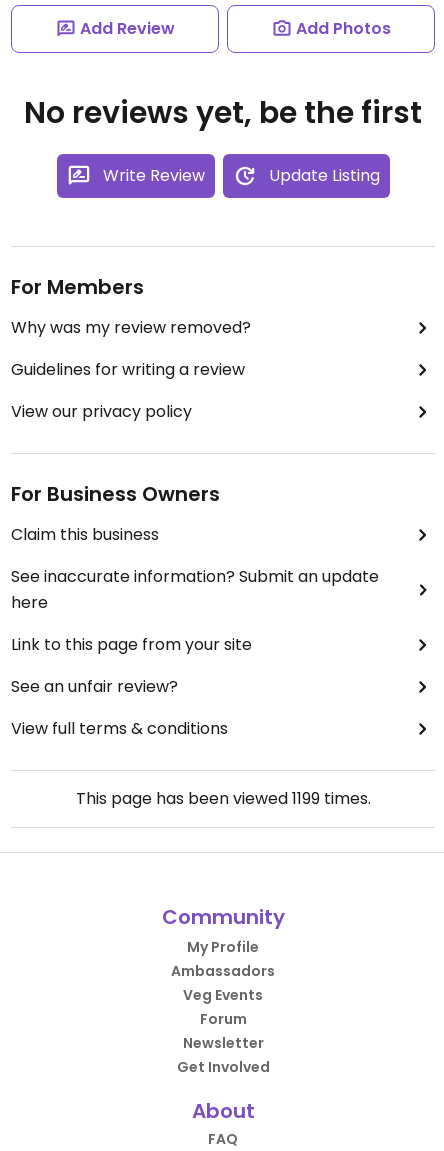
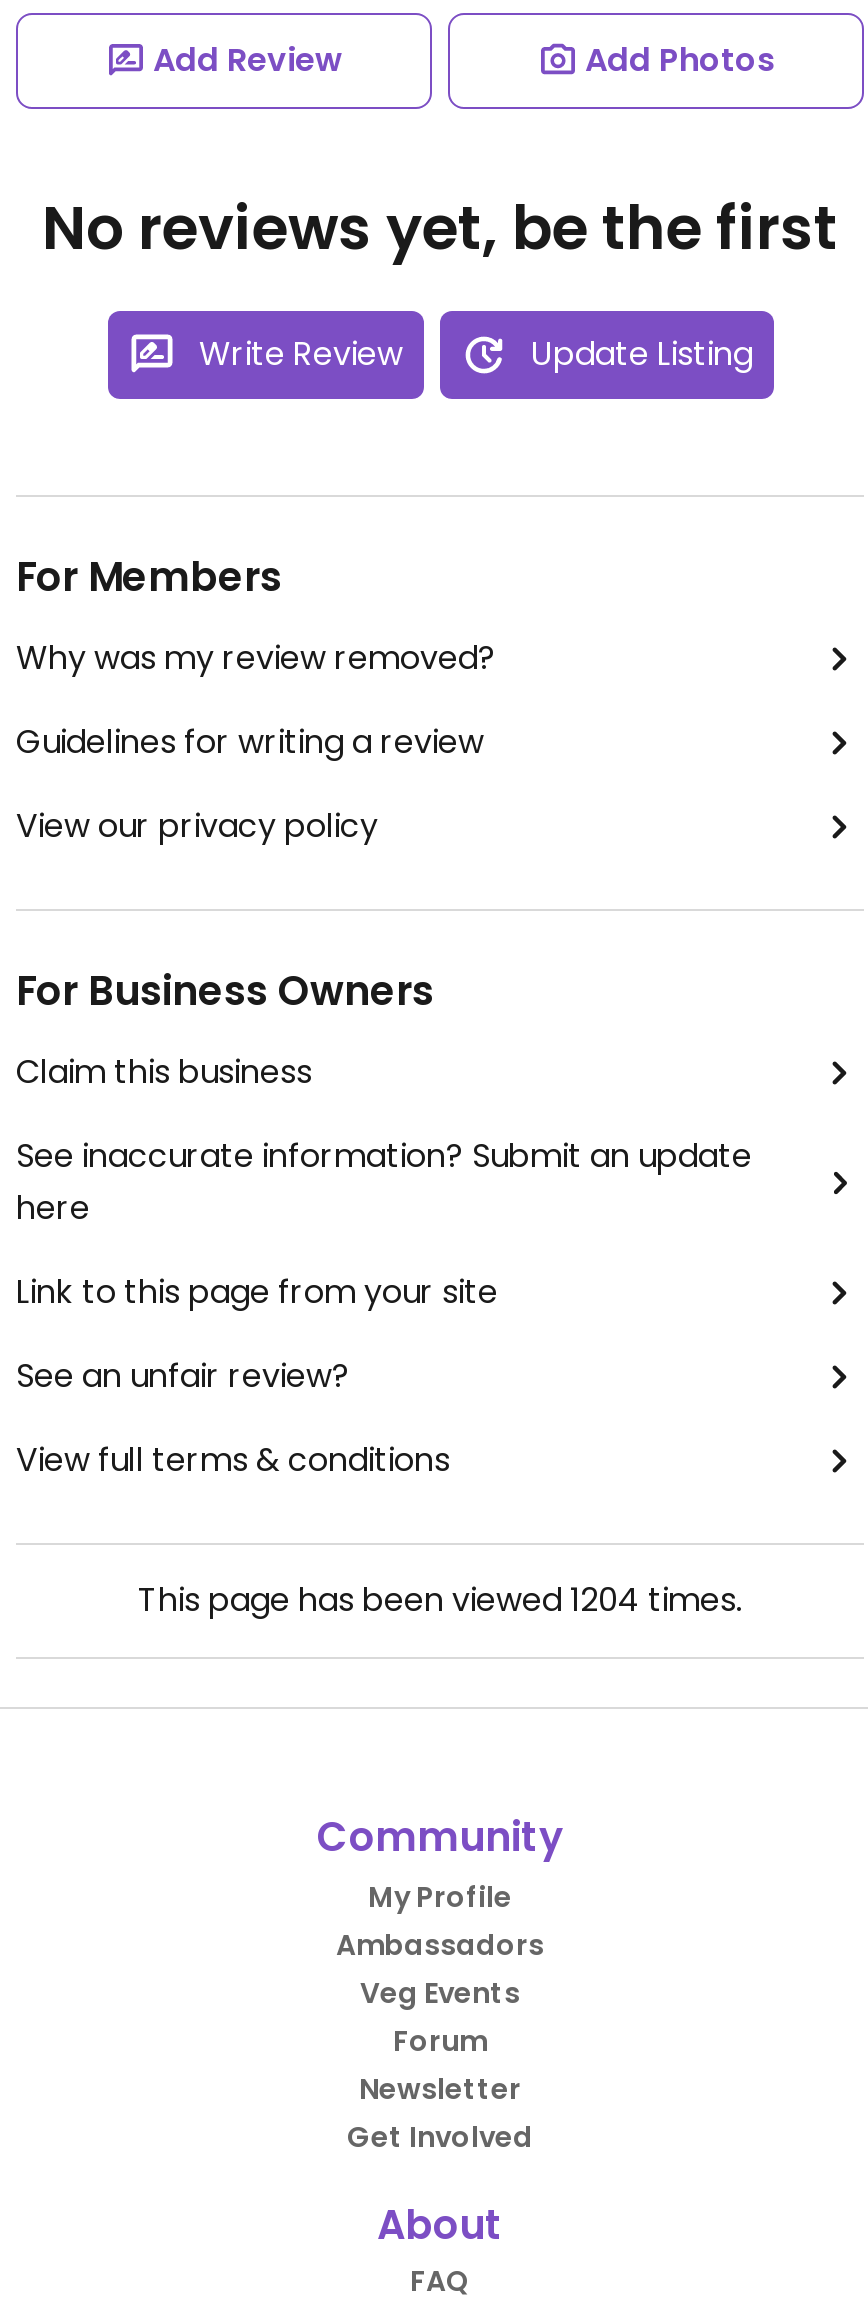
- This page has been viewed 1199 times.
+ This page has been viewed 1204 times.
